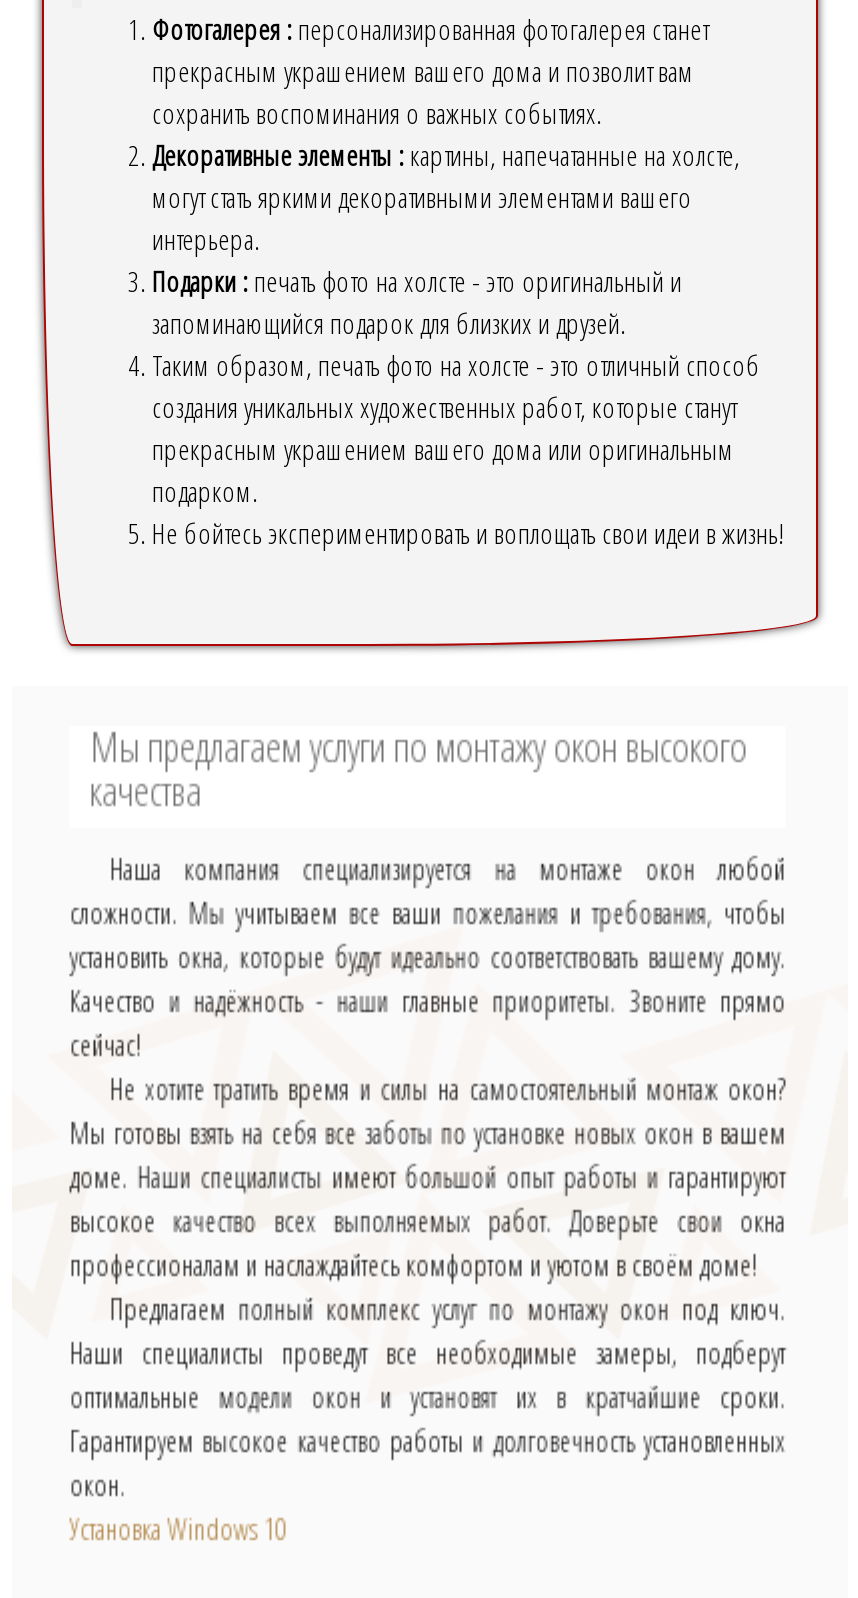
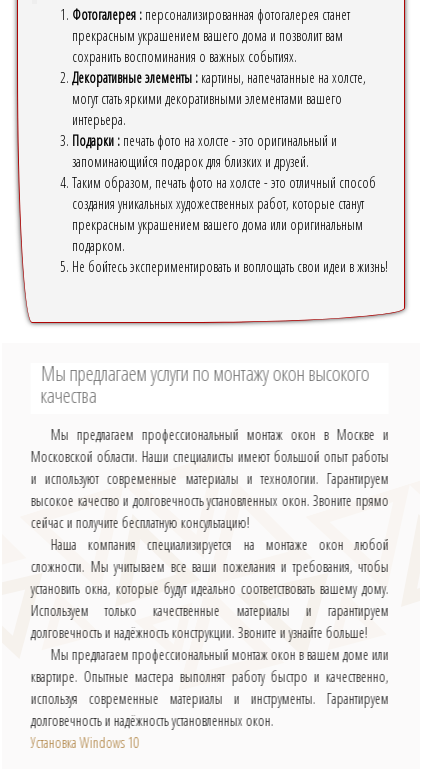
+ Мы предлагаем профессиональный монтаж окон в Москве и
+ Московской области. Наши специалисты имеют большой опыт работы
+ и используют современные материалы и технологии. Гарантируем
+ высокое качество и долговечность установленных окон. Звоните прямо
+ сейчас и получите бесплатную консультацию!

moved down: Наша компания специализируется на монтаже окон любой | сложности. Мы учитываем все ваши пожелания и требования, чтобы | установить окна, которые будут идеально соответствовать вашему дому.

- Качество и надёжность - наши главные приоритеты. Звоните прямо
- сейчас!
- Не хотите тратить время и силы на самостоятельный монтаж окон?
- Мы готовы взять на себя все заботы по установке новых окон в вашем
- доме. Наши специалисты имеют большой опыт работы и гарантируют
- высокое качество всех выполняемых работ. Доверьте свои окна
- профессионалам и наслаждайтесь комфортом и уютом в своём доме!
- Предлагаем полный комплекс услуг по монтажу окон под ключ.
- Наши специалисты проведут все необходимые замеры, подберут
- оптимальные модели окон и установят их в кратчайшие сроки.
- Гарантируем высокое качество работы и долговечность установленных
- окон.
+ Используем только качественные материалы и гарантируем
+ долговечность и надёжность конструкции. Звоните и узнайте больше!
+ Мы предлагаем профессиональный монтаж окон в вашем доме или
+ квартире. Опытные мастера выполнят работу быстро и качественно,
+ используя современные материалы и инструменты. Гарантируем
+ долговечность и надёжность установленных окон.
